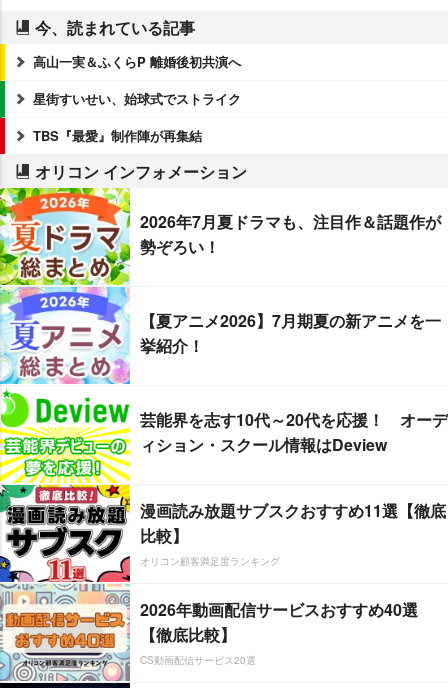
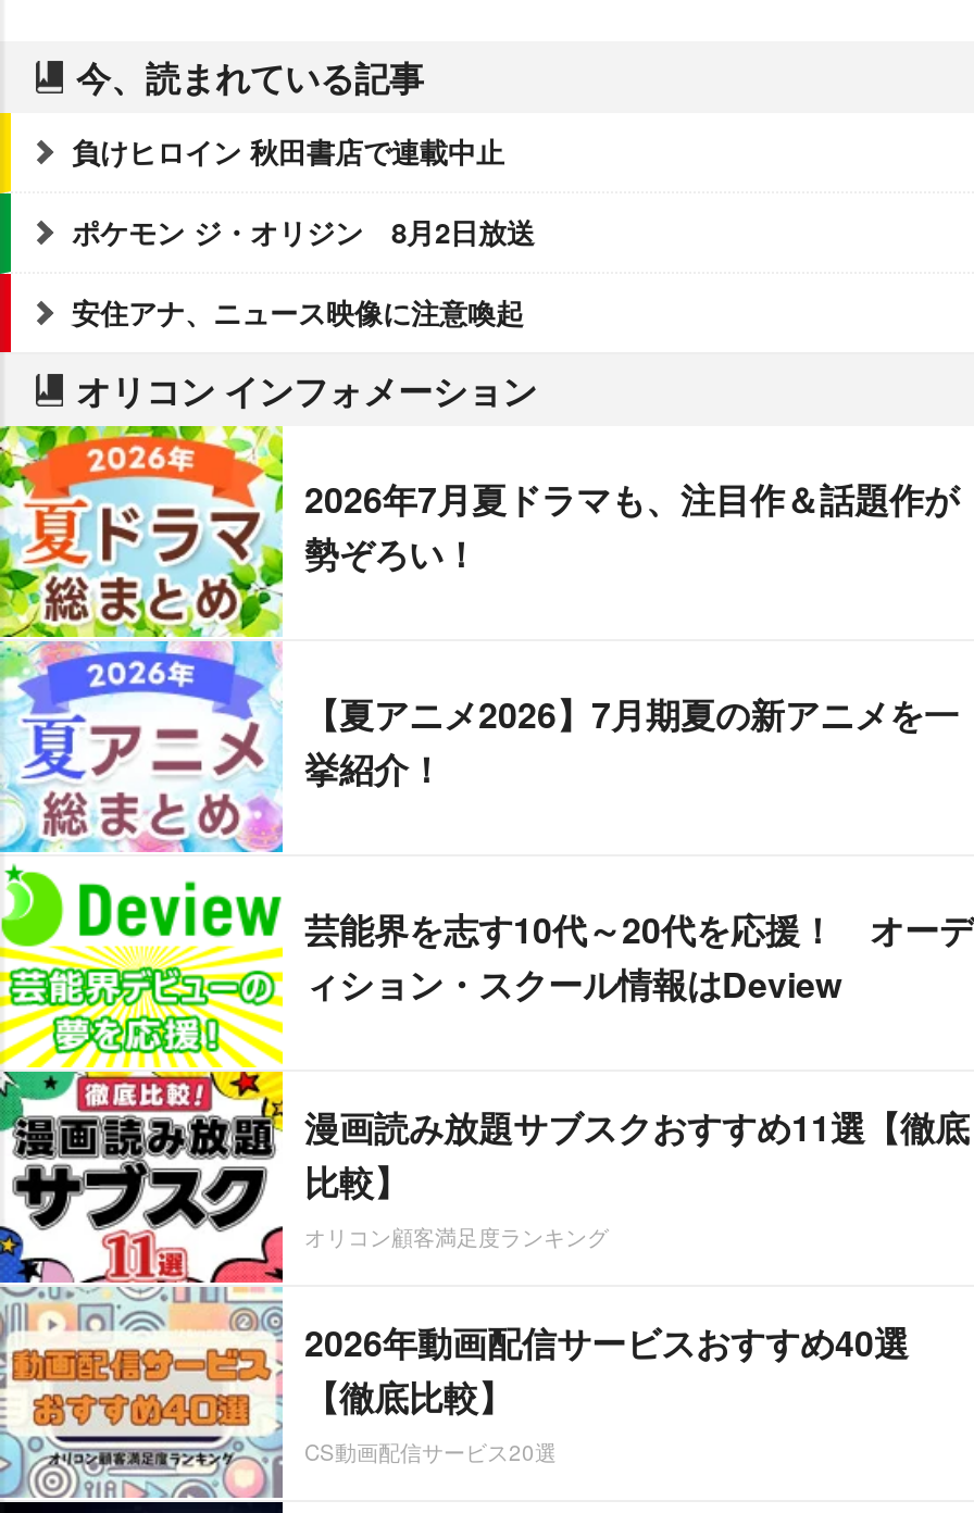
- 高山一実＆ふくらP 離婚後初共演へ
+ 負けヒロイン 秋田書店で連載中止

- 星街すいせい、始球式でストライク
+ ポケモン ジ・オリジン 8月2日放送

- TBS『最愛』制作陣が再集結
+ 安住アナ、ニュース映像に注意喚起
